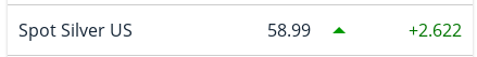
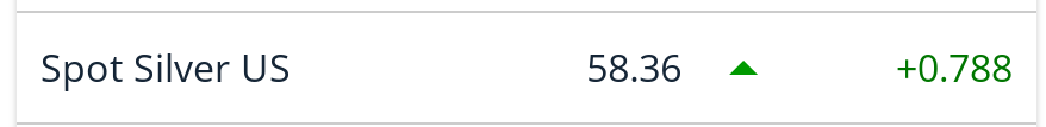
- 58.99
+ 58.36

- 2.622
+ 0.788
